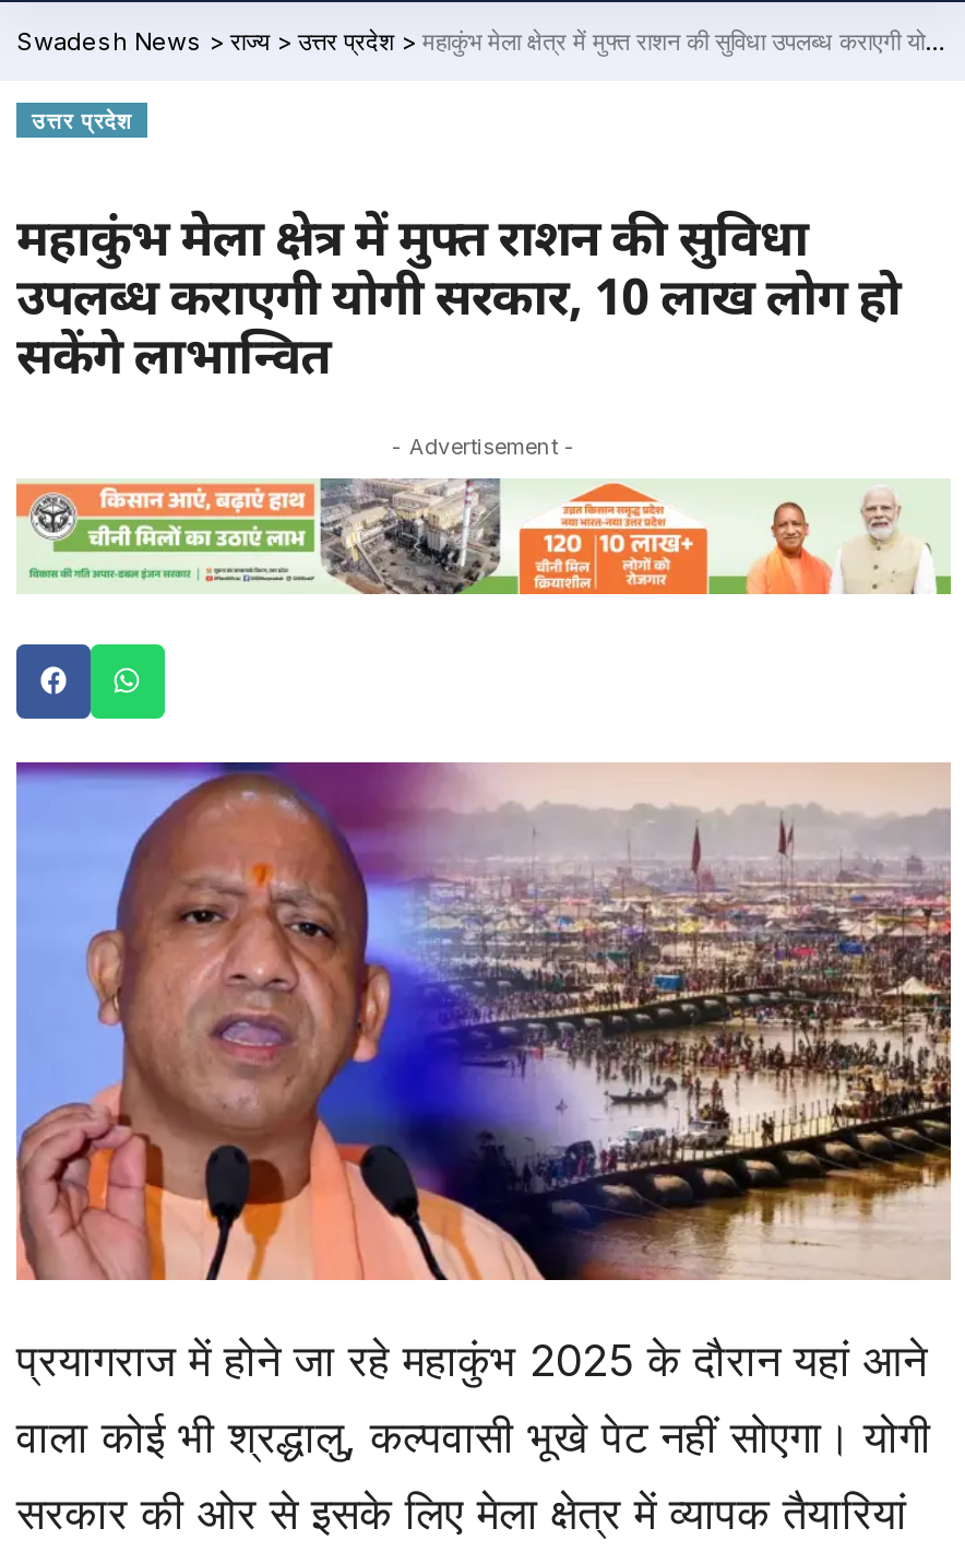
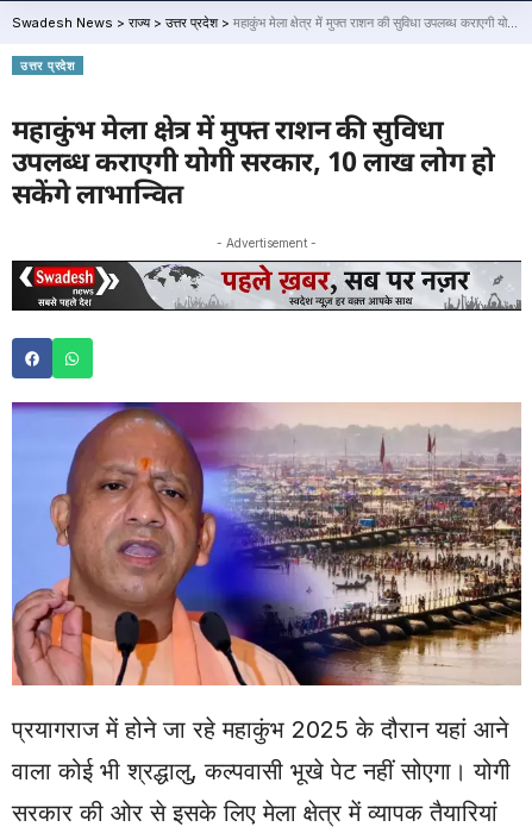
- [image]
+ [image]
